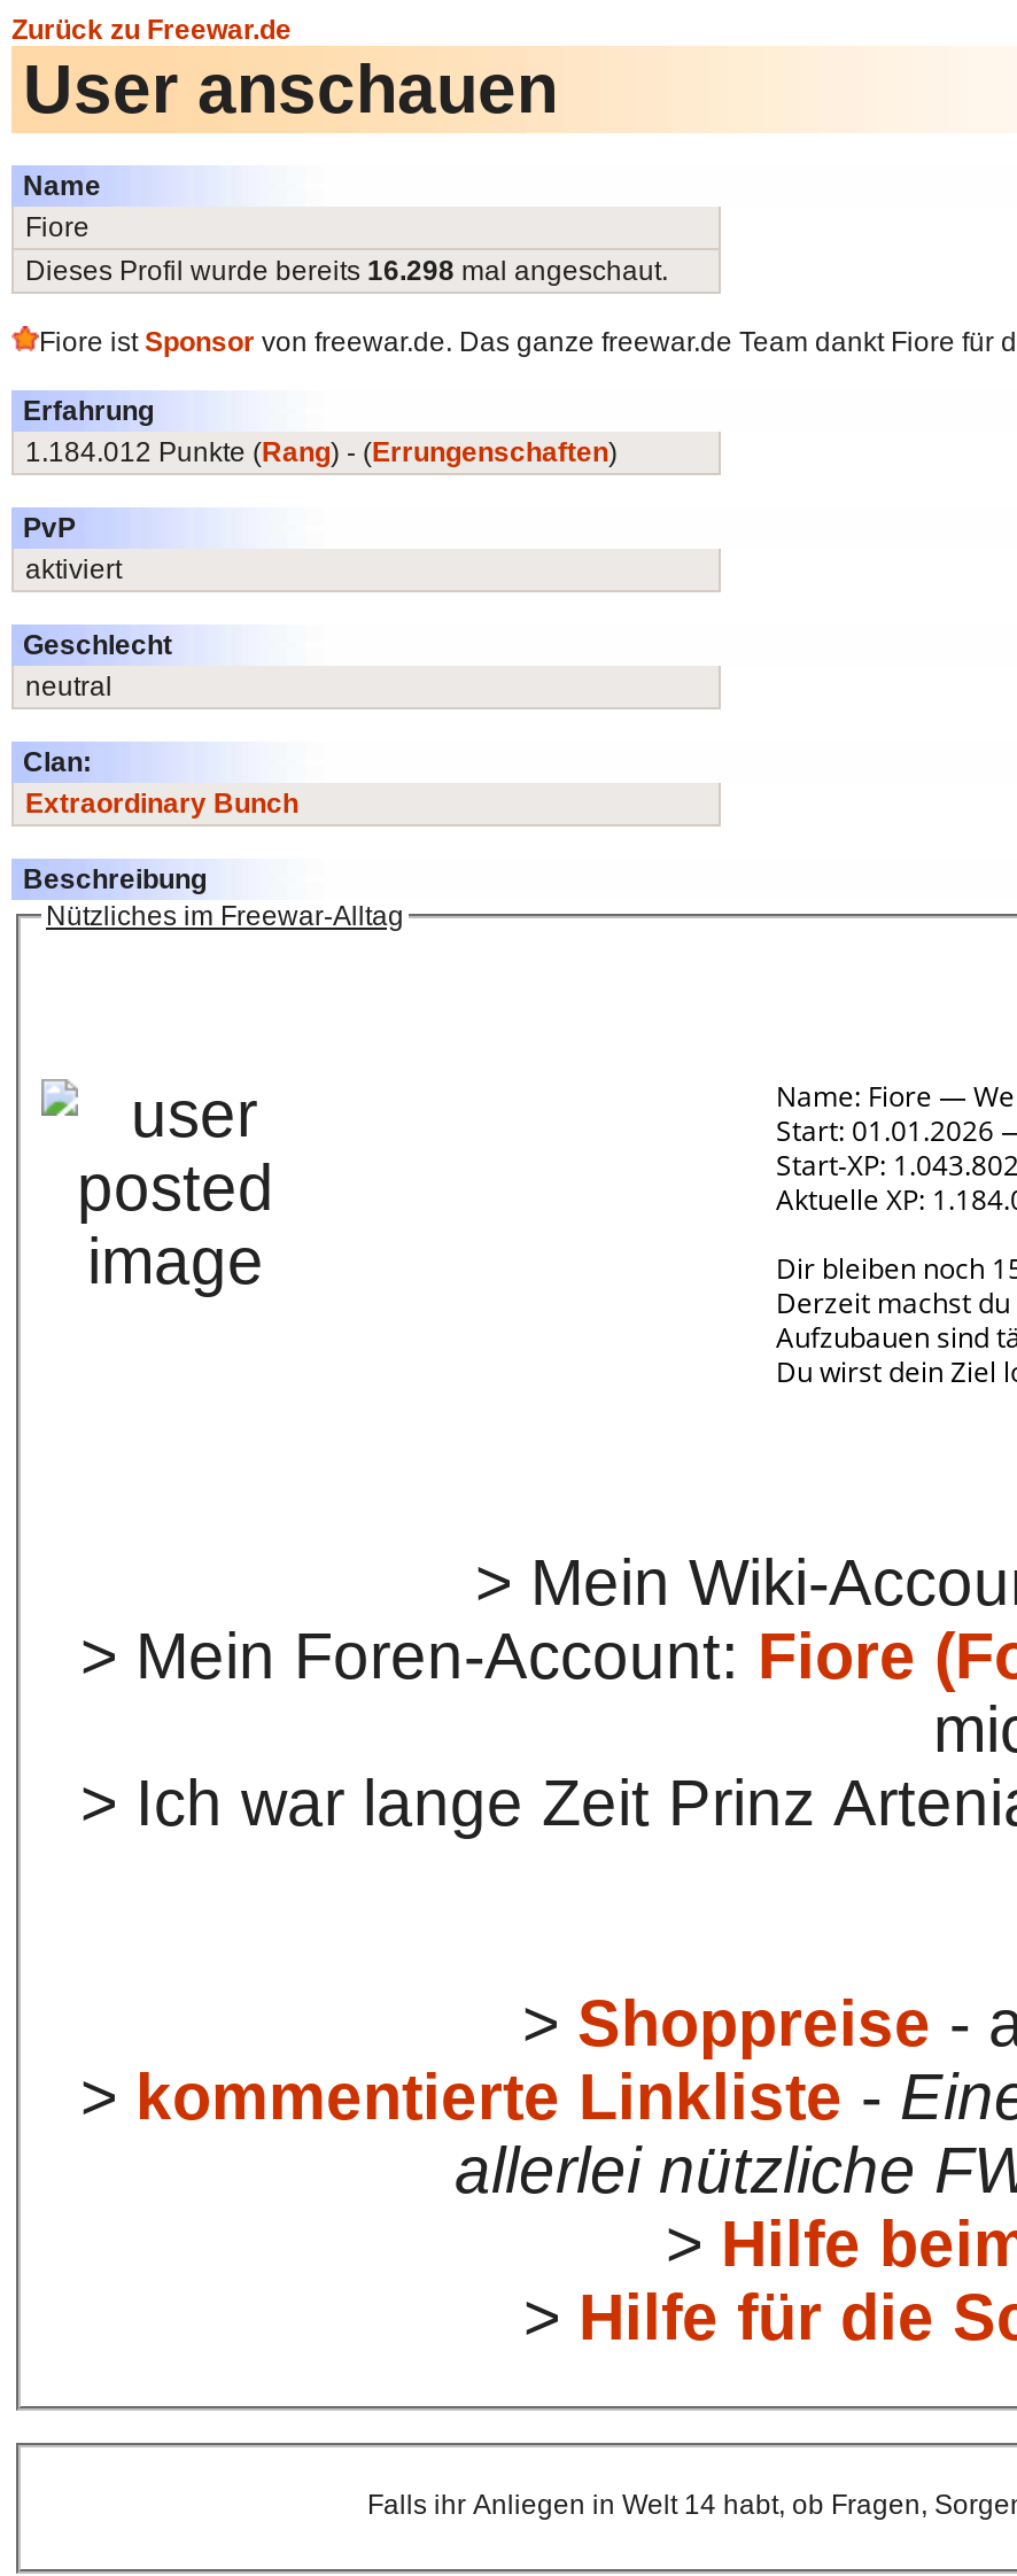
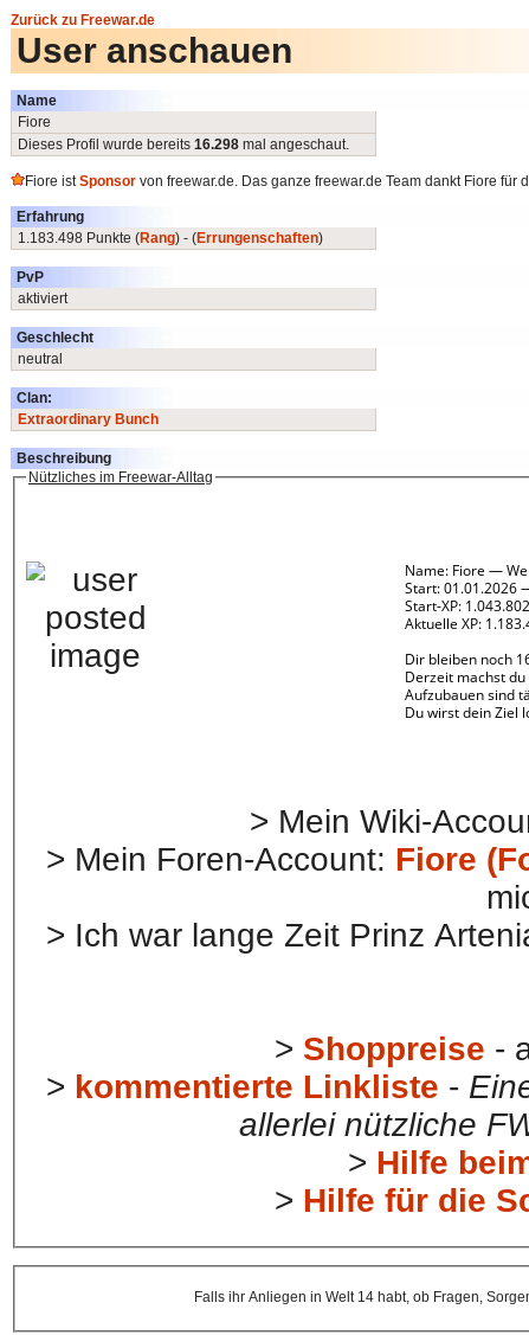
- 1.184.012 Punkte (Rang) - (Errungenschaften)
+ 1.183.498 Punkte (Rang) - (Errungenschaften)
